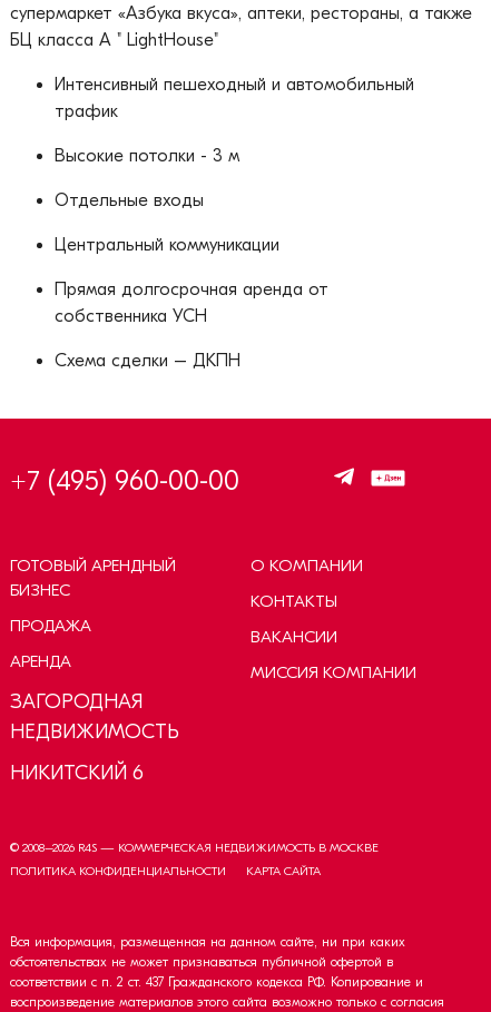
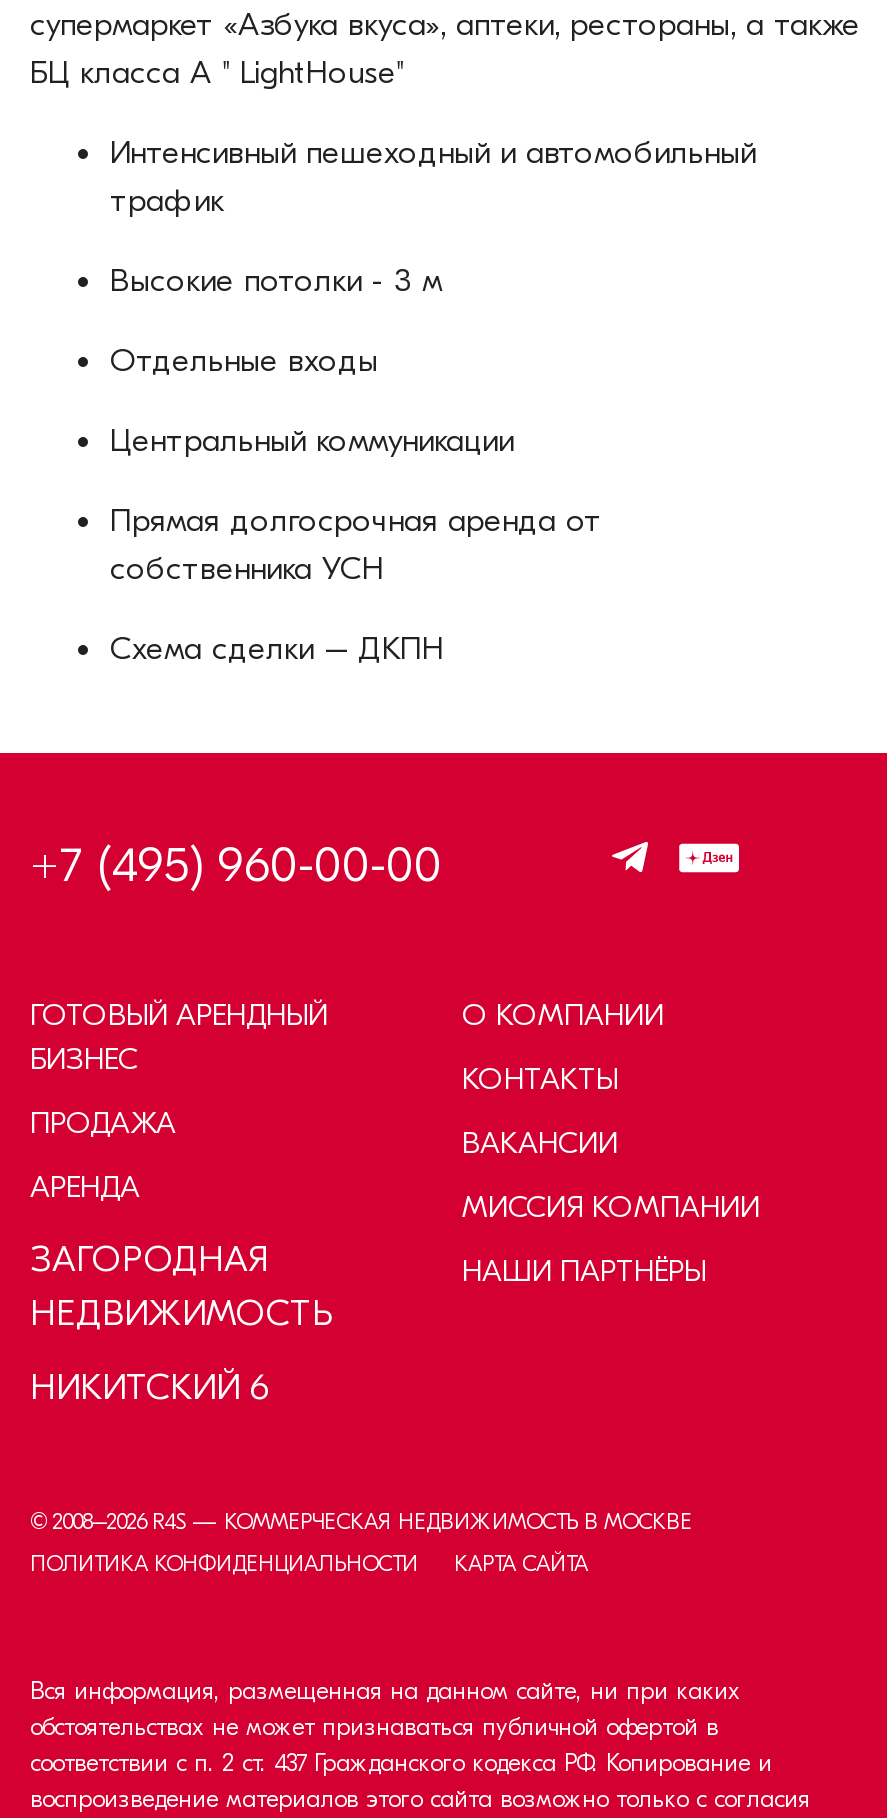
+ НАШИ ПАРТНЁРЫ
